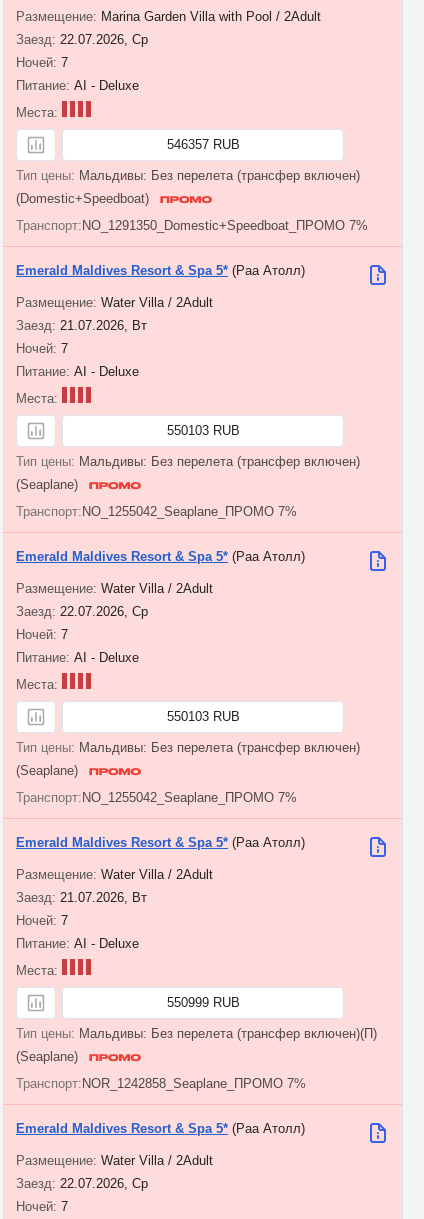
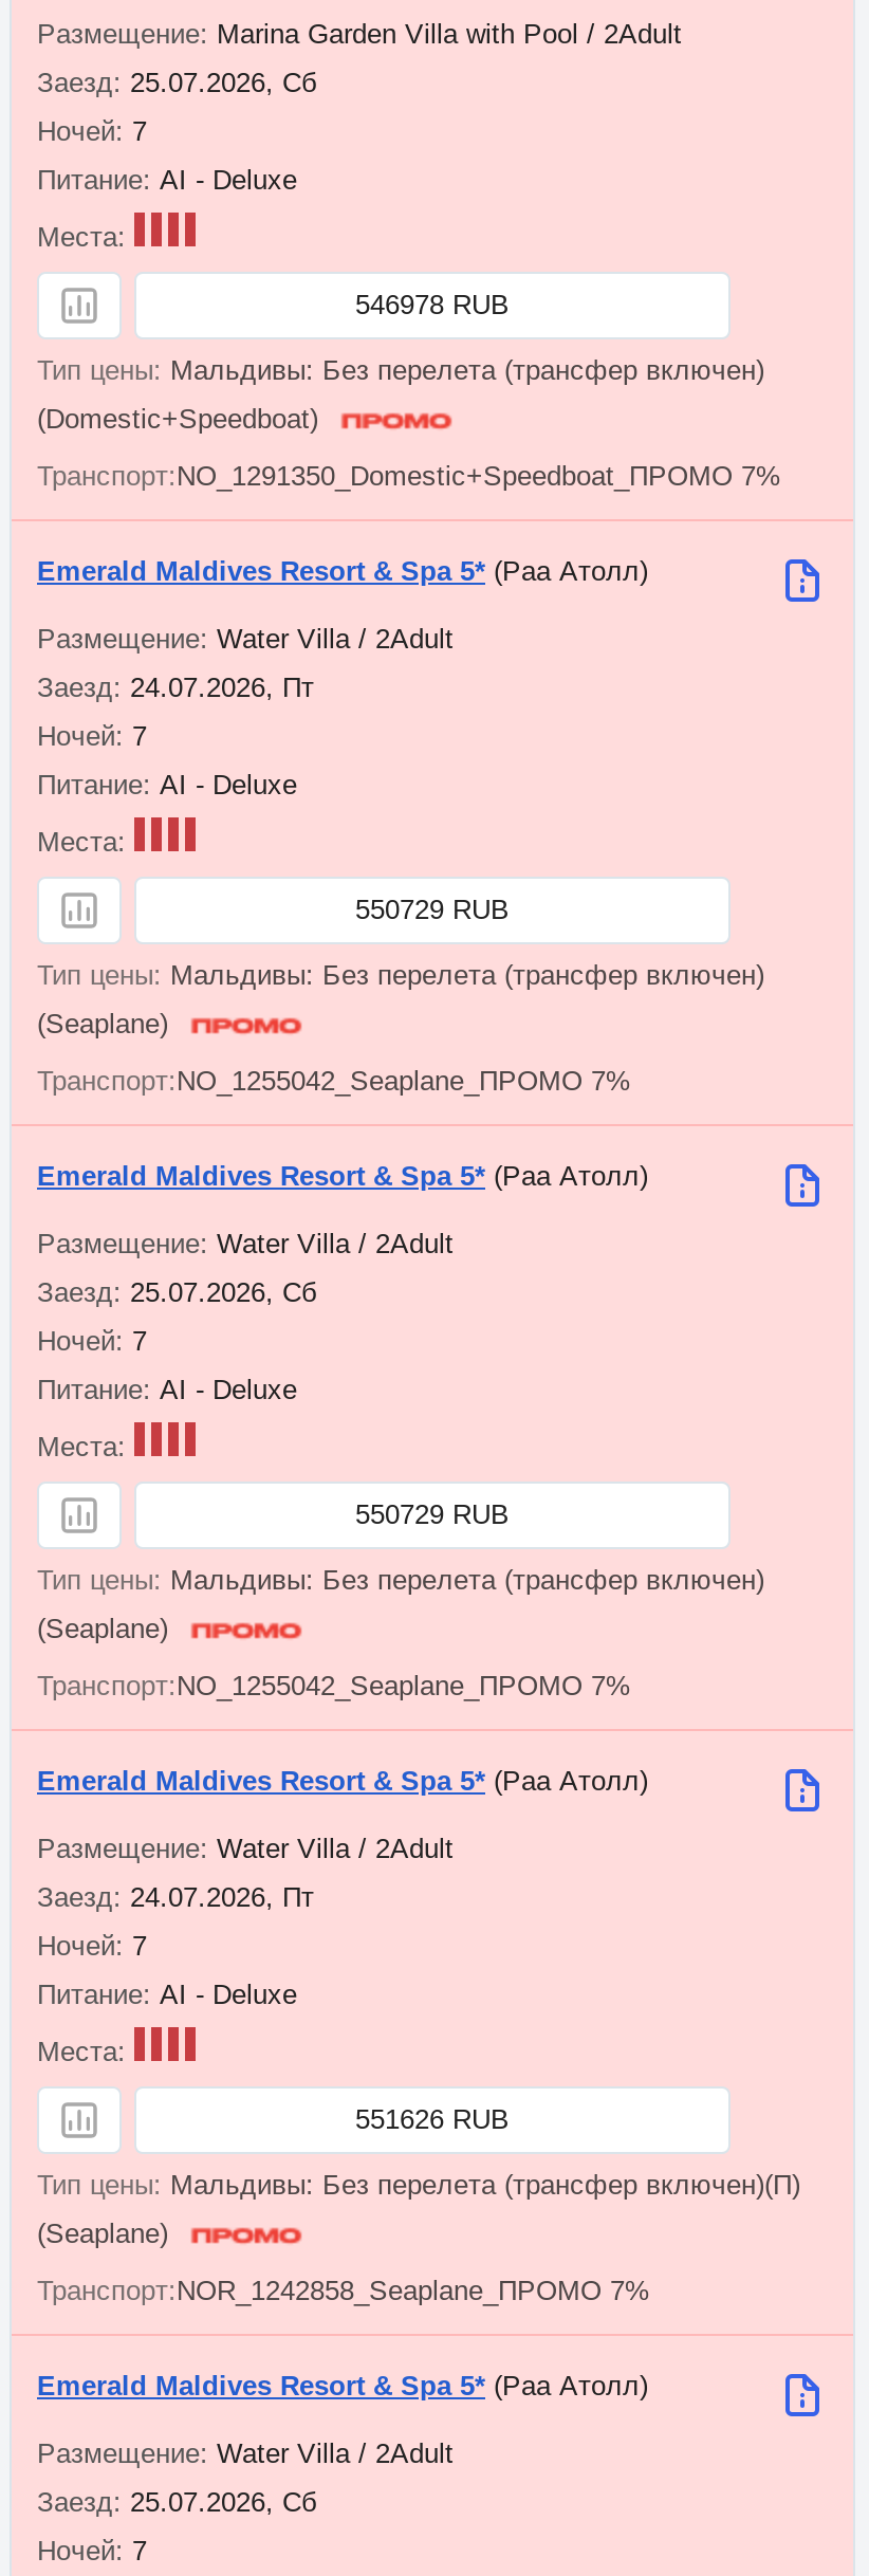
- 22.07.2026, Ср
+ 25.07.2026, Сб

- 546357 RUB
+ 546978 RUB

- 21.07.2026, Вт
+ 24.07.2026, Пт

- 550103 RUB
+ 550729 RUB

- 22.07.2026, Ср
+ 25.07.2026, Сб

- 550103 RUB
+ 550729 RUB

- 21.07.2026, Вт
+ 24.07.2026, Пт

- 550999 RUB
+ 551626 RUB

- 22.07.2026, Ср
+ 25.07.2026, Сб
